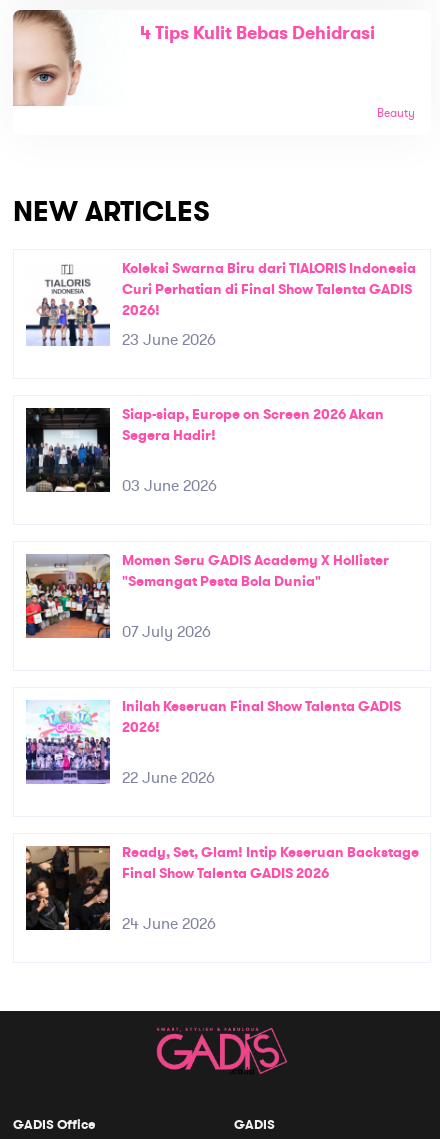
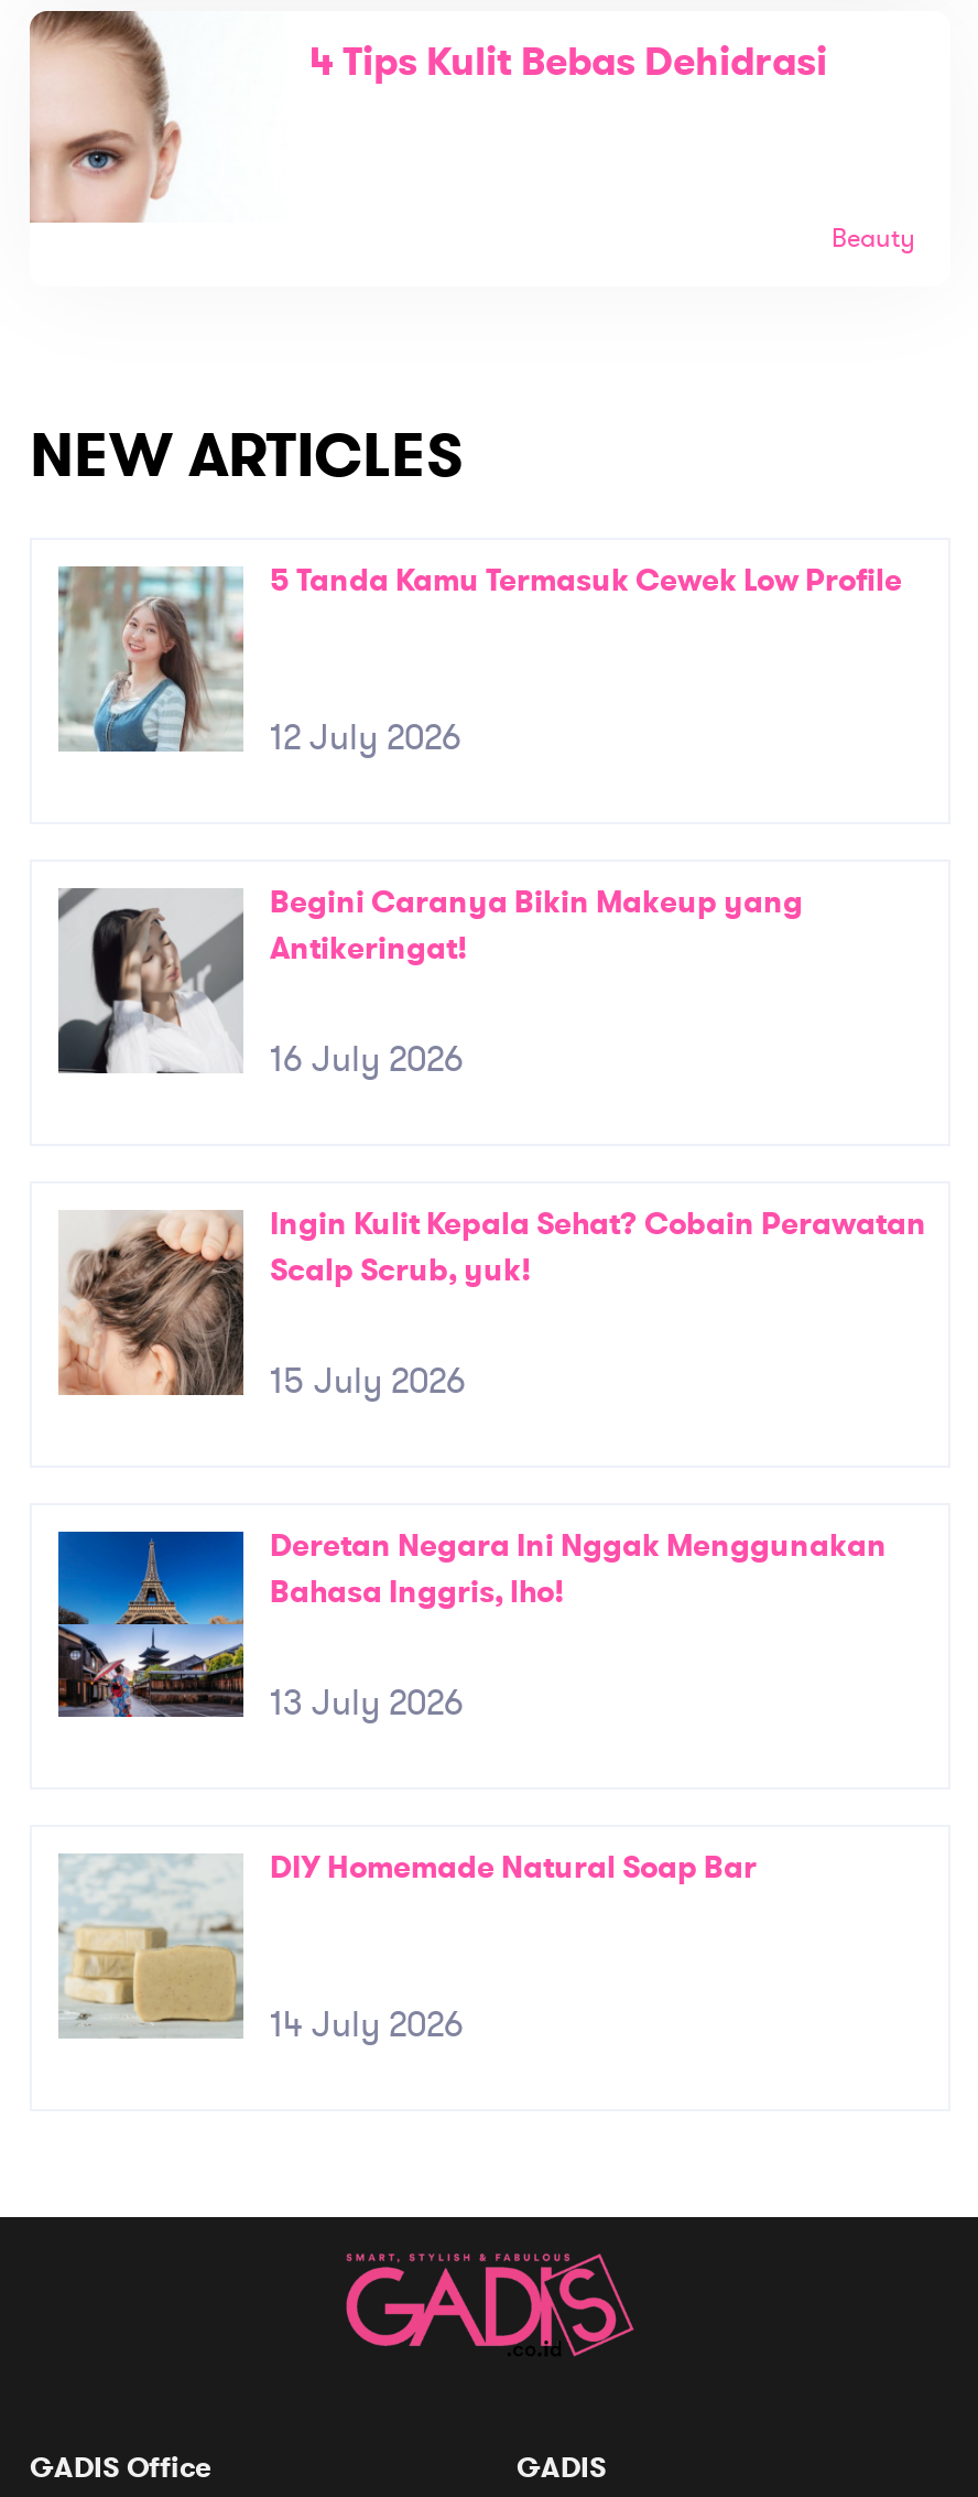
- [image]
- Koleksi Swarna Biru dari TIALORIS Indonesia
- Curi Perhatian di Final Show Talenta GADIS
- 2026!
- 23 June 2026
- Siap-siap, Europe on Screen 2026 Akan
- Segera Hadir!
- 03 June 2026
- Momen Seru GADIS Academy X Hollister
- "Semangat Pesta Bola Dunia"
- 07 July 2026
- Inilah Keseruan Final Show Talenta GADIS
- 2026!
- 22 June 2026
- Ready, Set, Glam! Intip Keseruan Backstage
- Final Show Talenta GADIS 2026
- 24 June 2026
+ [image]
+ 5 Tanda Kamu Termasuk Cewek Low Profile
+ 12 July 2026
+ Begini Caranya Bikin Makeup yang
+ Antikeringat!
+ 16 July 2026
+ Ingin Kulit Kepala Sehat? Cobain Perawatan
+ Scalp Scrub, yuk!
+ 15 July 2026
+ Deretan Negara Ini Nggak Menggunakan
+ Bahasa Inggris, lho!
+ 13 July 2026
+ DIY Homemade Natural Soap Bar
+ 14 July 2026

- [image]
+ [image]

- [image]
+ [image]

- [image]
+ [image]

- [image]
+ [image]
